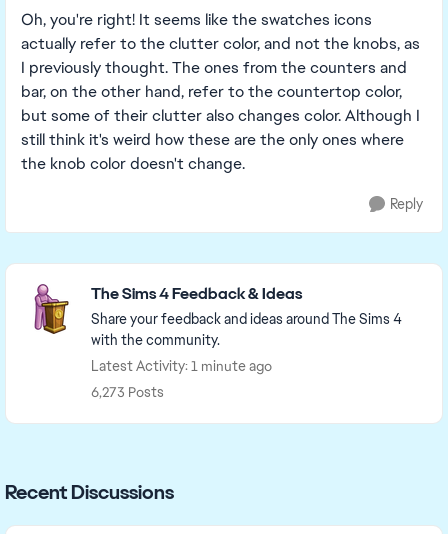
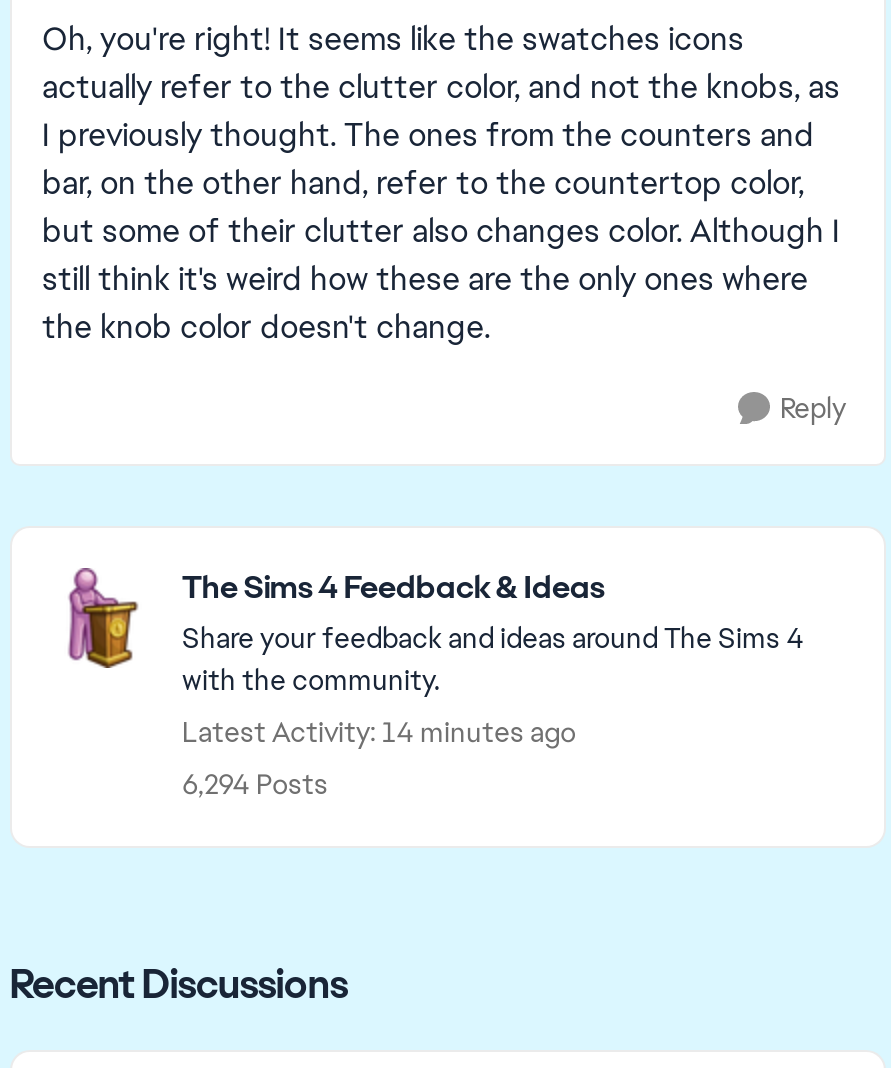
- Latest Activity: 1 minute ago
+ Latest Activity: 14 minutes ago

- 6,273 Posts
+ 6,294 Posts
